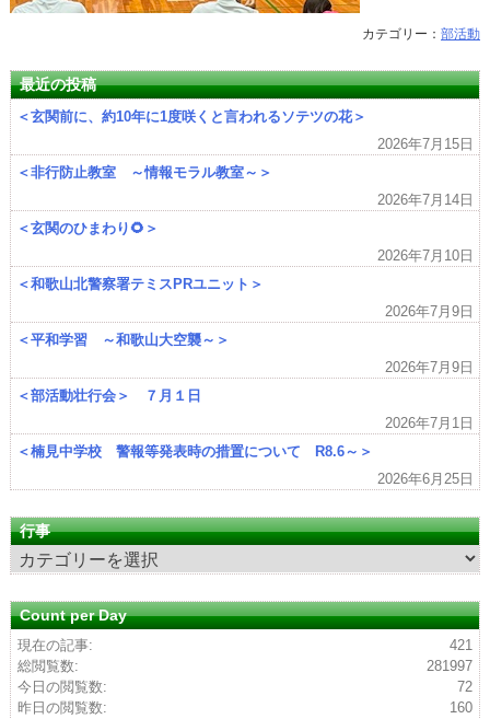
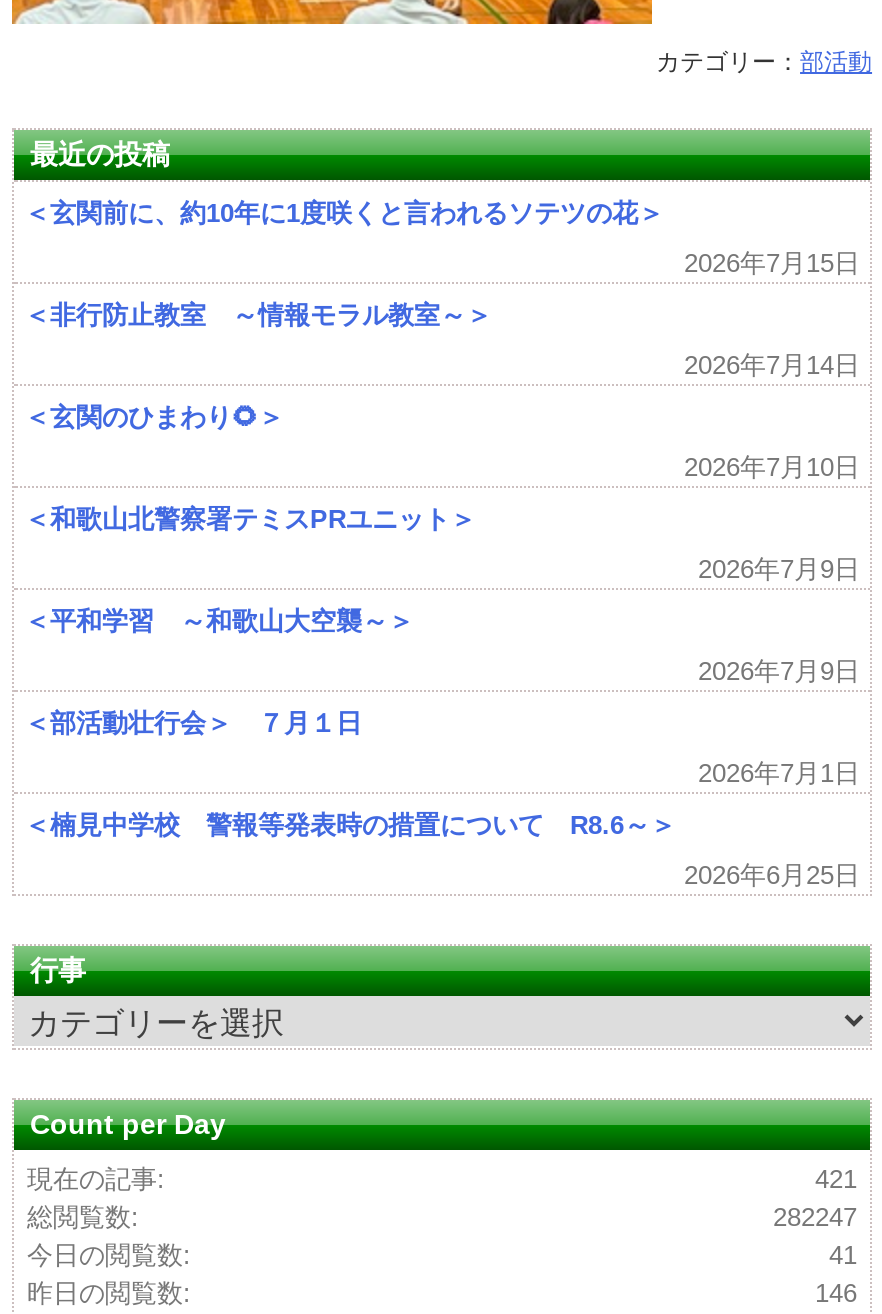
- 281997
+ 282247

- 72
+ 41

- 160
+ 146
